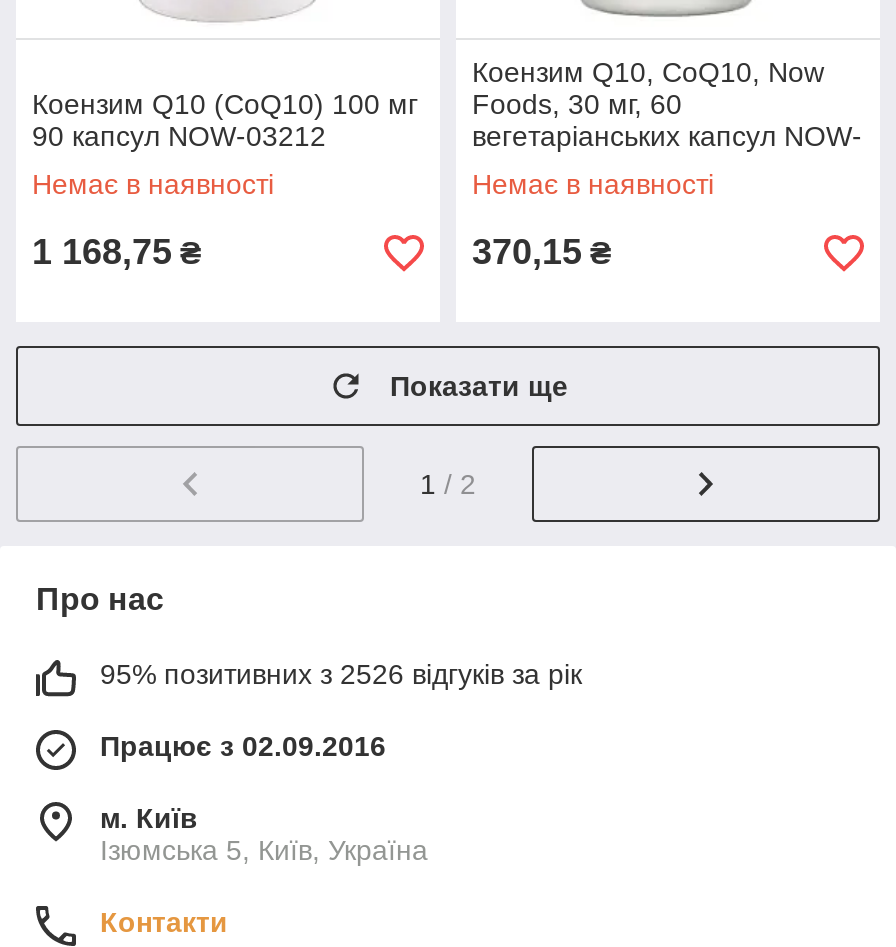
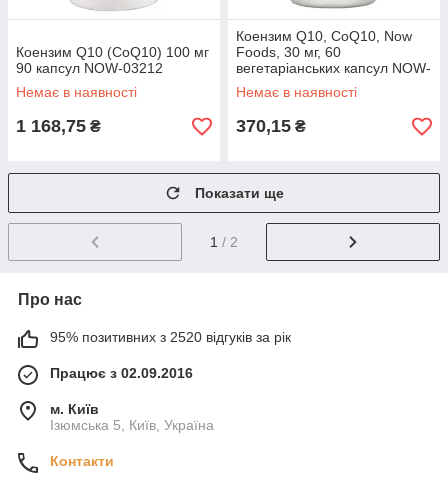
- 95% позитивних з 2526 відгуків за рік
+ 95% позитивних з 2520 відгуків за рік
